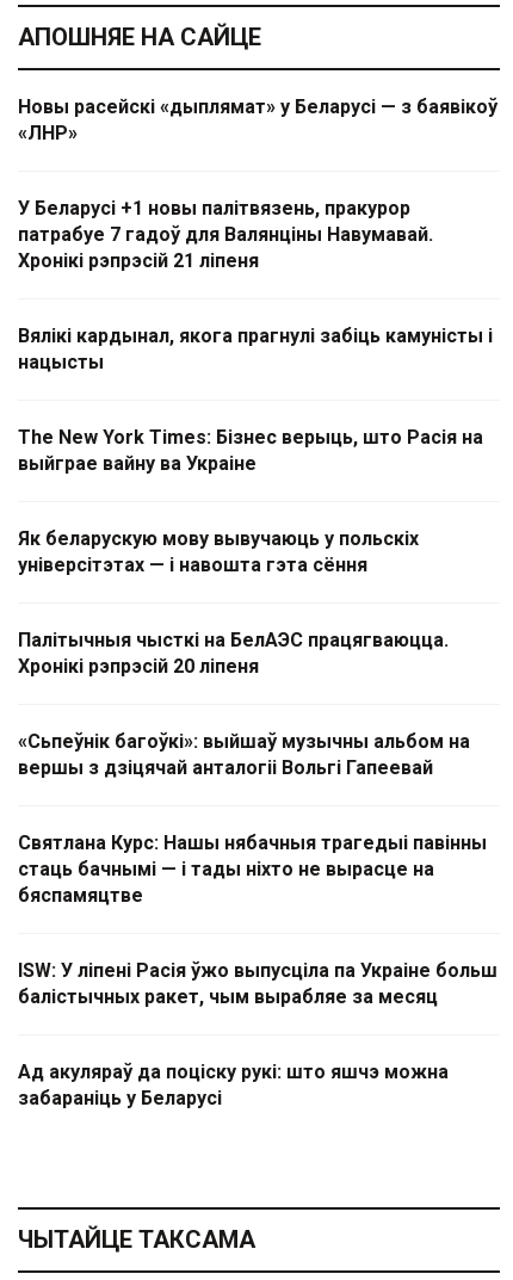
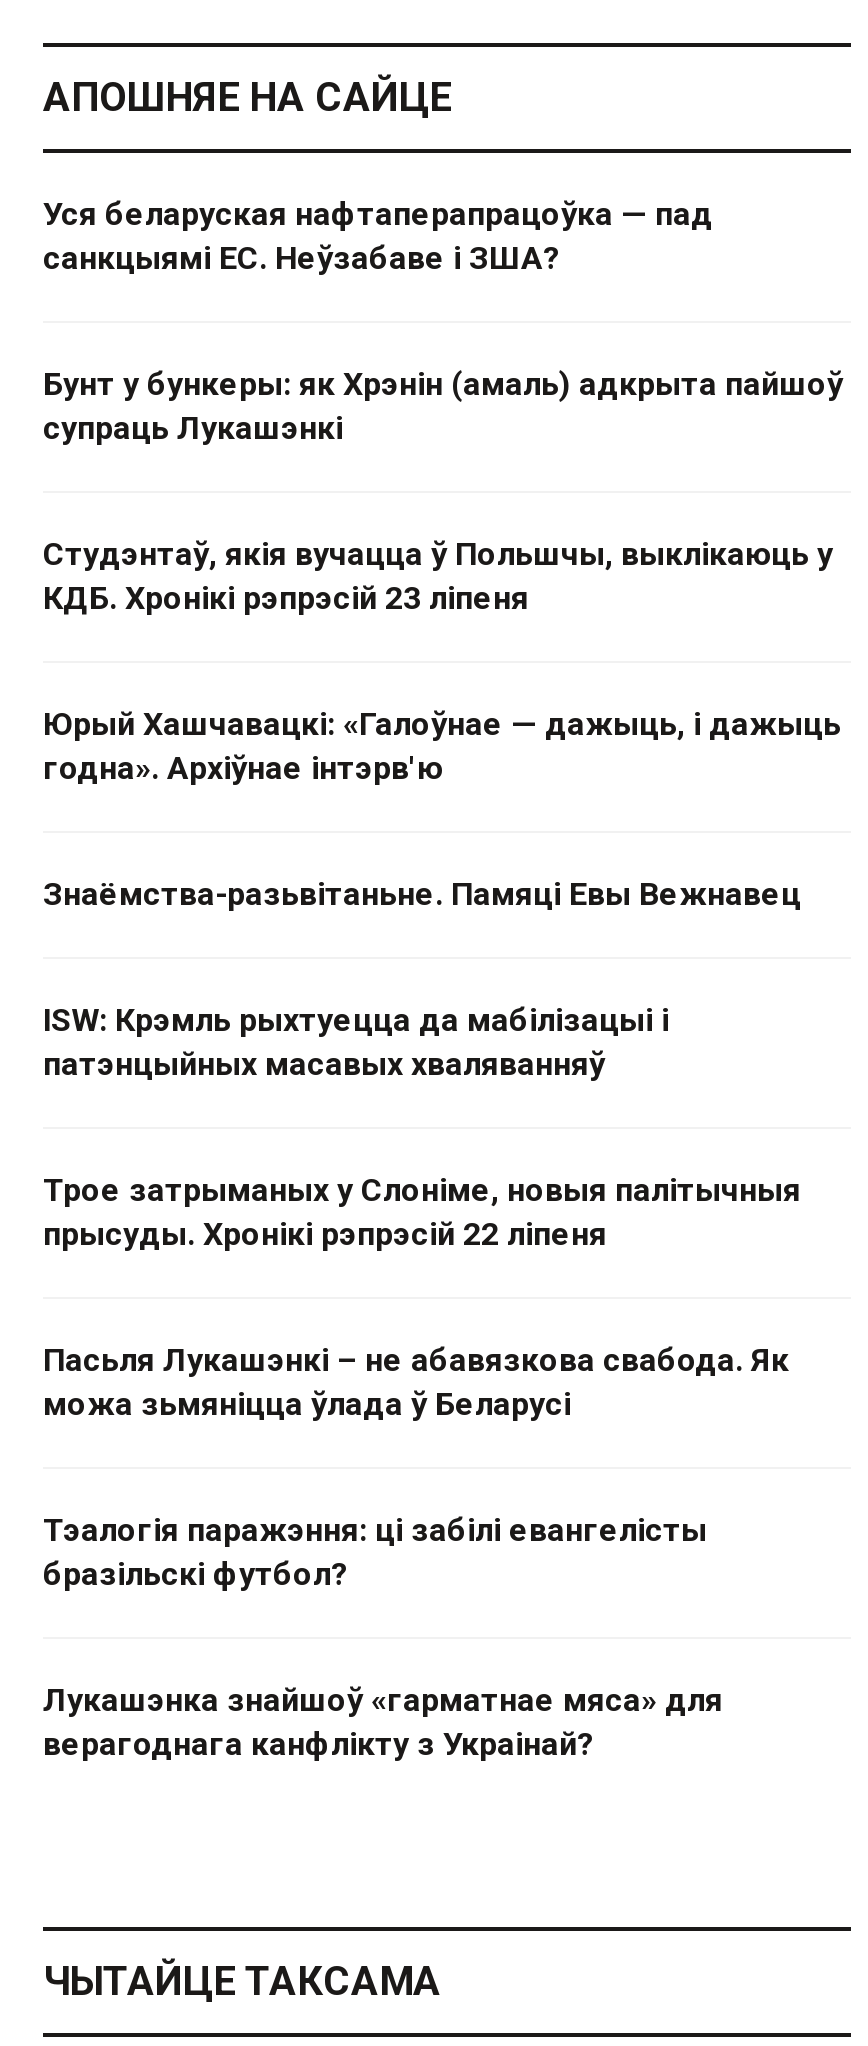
- Новы расейскі «дыплямат» у Беларусі — з баявікоў
- «ЛНР»
+ Уся беларуская нафтаперапрацоўка — пад
+ санкцыямі ЕС. Неўзабаве і ЗША?

- У Беларусі +1 новы палітвязень, пракурор
- патрабуе 7 гадоў для Валянціны Навумавай.
- Хронікі рэпрэсій 21 ліпеня
+ Бунт у бункеры: як Хрэнін (амаль) адкрыта пайшоў
+ супраць Лукашэнкі

- Вялікі кардынал, якога прагнулі забіць камуністы і
- нацысты
+ Студэнтаў, якія вучацца ў Польшчы, выклікаюць у
+ КДБ. Хронікі рэпрэсій 23 ліпеня

- The New York Times: Бізнес верыць, што Расія на
- выйграе вайну ва Украіне
+ Юрый Хашчавацкі: «Галоўнае — дажыць, і дажыць
+ годна». Архіўнае інтэрв'ю

- Як беларускую мову вывучаюць у польскіх
- універсітэтах — і навошта гэта сёння
+ Знаёмства-разьвітаньне. Памяці Евы Вежнавец

- Палітычныя чысткі на БелАЭС працягваюцца.
- Хронікі рэпрэсій 20 ліпеня
+ ISW: Крэмль рыхтуецца да мабілізацыі і
+ патэнцыйных масавых хваляванняў

- «Сьпеўнік багоўкі»: выйшаў музычны альбом на
- вершы з дзіцячай анталогіі Вольгі Гапеевай
+ Трое затрыманых у Слоніме, новыя палітычныя
+ прысуды. Хронікі рэпрэсій 22 ліпеня

- Святлана Курс: Нашы нябачныя трагедыі павінны
- стаць бачнымі — і тады ніхто не вырасце на
- бяспамяцтве
+ Пасьля Лукашэнкі – не абавязкова свабода. Як
+ можа зьмяніцца ўлада ў Беларусі

- ISW: У ліпені Расія ўжо выпусціла па Украіне больш
- балістычных ракет, чым вырабляе за месяц
+ Тэалогія паражэння: ці забілі евангелісты
+ бразільскі футбол?

- Ад акуляраў да поціску рукі: што яшчэ можна
- забараніць у Беларусі
+ Лукашэнка знайшоў «гарматнае мяса» для
+ верагоднага канфлікту з Украінай?
